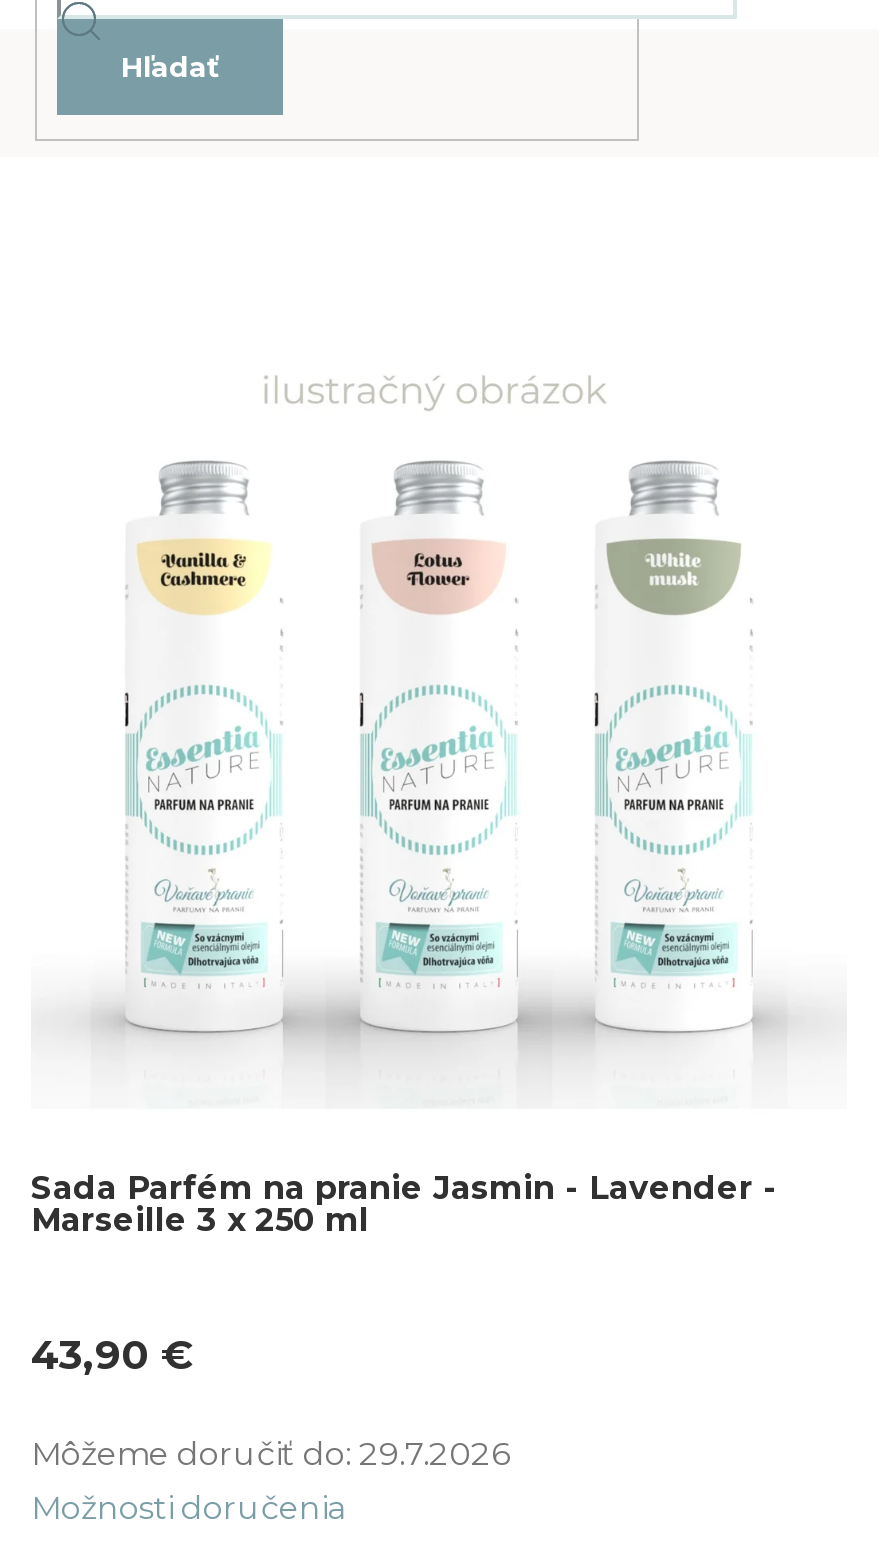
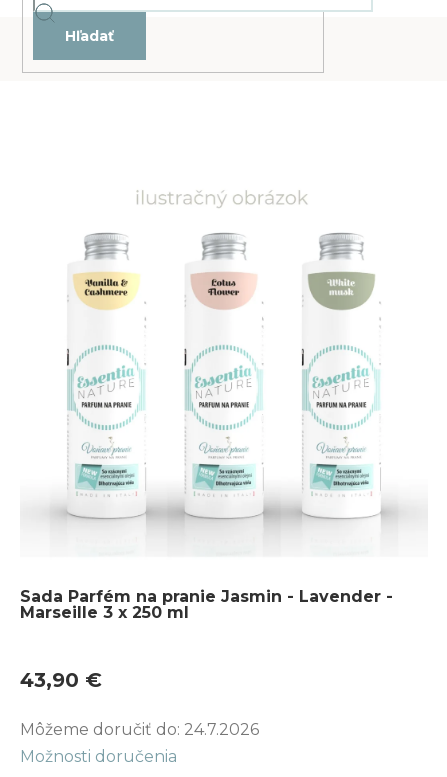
- Môžeme doručiť do: 29.7.2026
+ Môžeme doručiť do: 24.7.2026
